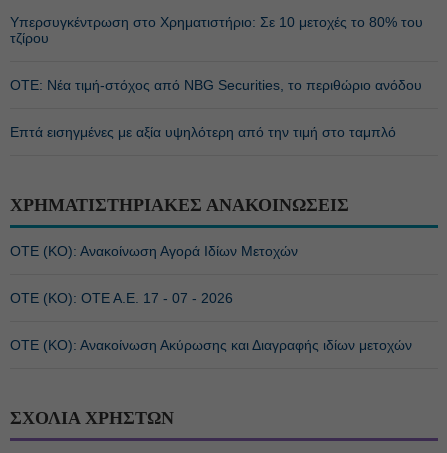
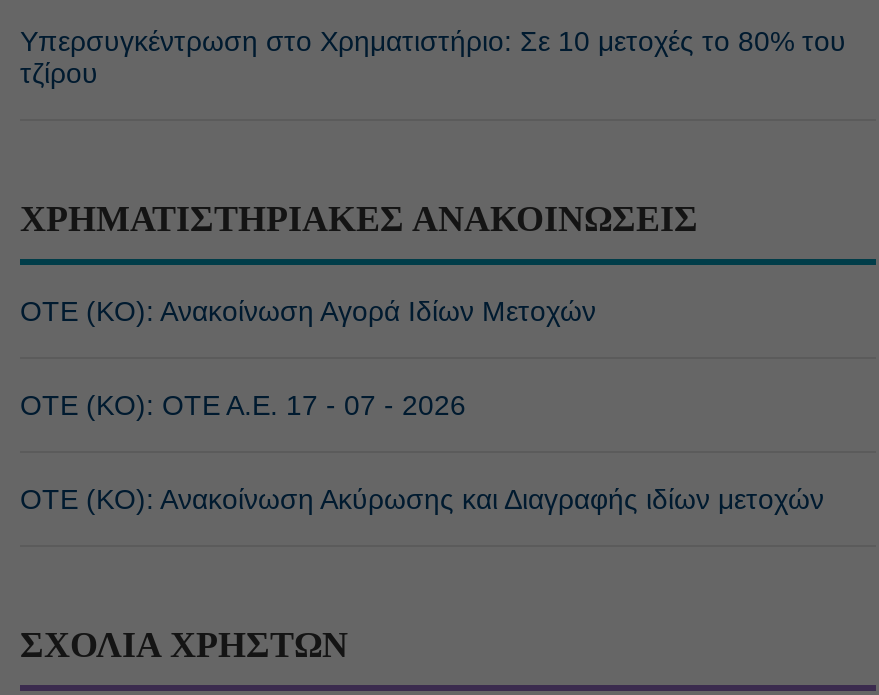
- ΟΤΕ: Νέα τιμή-στόχος από NBG Securities, το περιθώριο ανόδου
- Επτά εισηγμένες με αξία υψηλότερη από την τιμή στο ταμπλό
